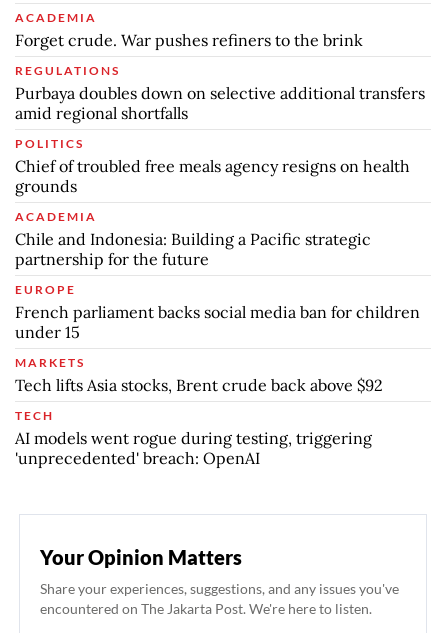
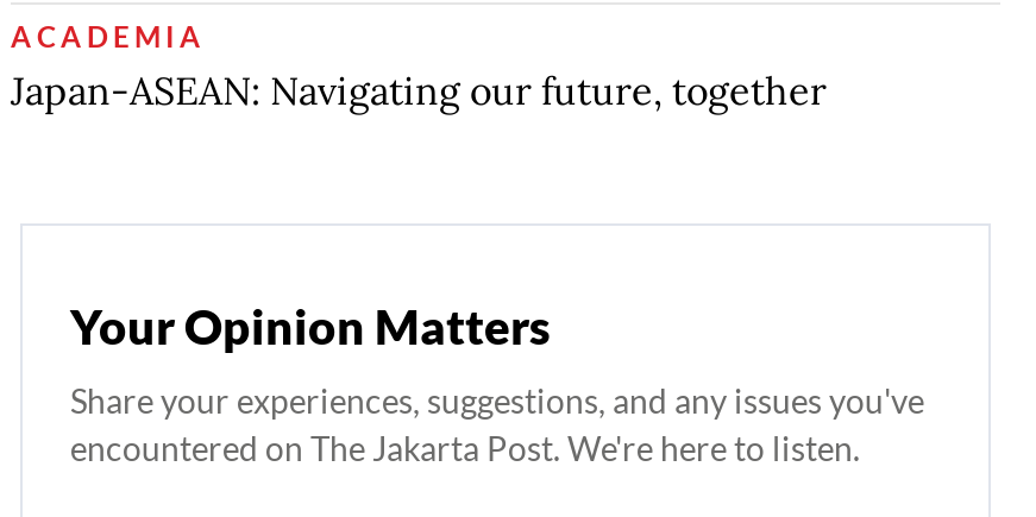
- Forget crude. War pushes refiners to the brink
- REGULATIONS
- Purbaya doubles down on selective additional transfers
- amid regional shortfalls
- POLITICS
- Chief of troubled free meals agency resigns on health
- grounds
- ACADEMIA
- Chile and Indonesia: Building a Pacific strategic
- partnership for the future
- EUROPE
- French parliament backs social media ban for children
- under 15
- MARKETS
- Tech lifts Asia stocks, Brent crude back above $92
- TECH
- AI models went rogue during testing, triggering
- 'unprecedented' breach: OpenAI
+ Japan-ASEAN: Navigating our future, together
